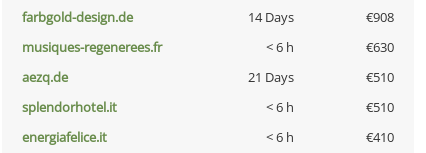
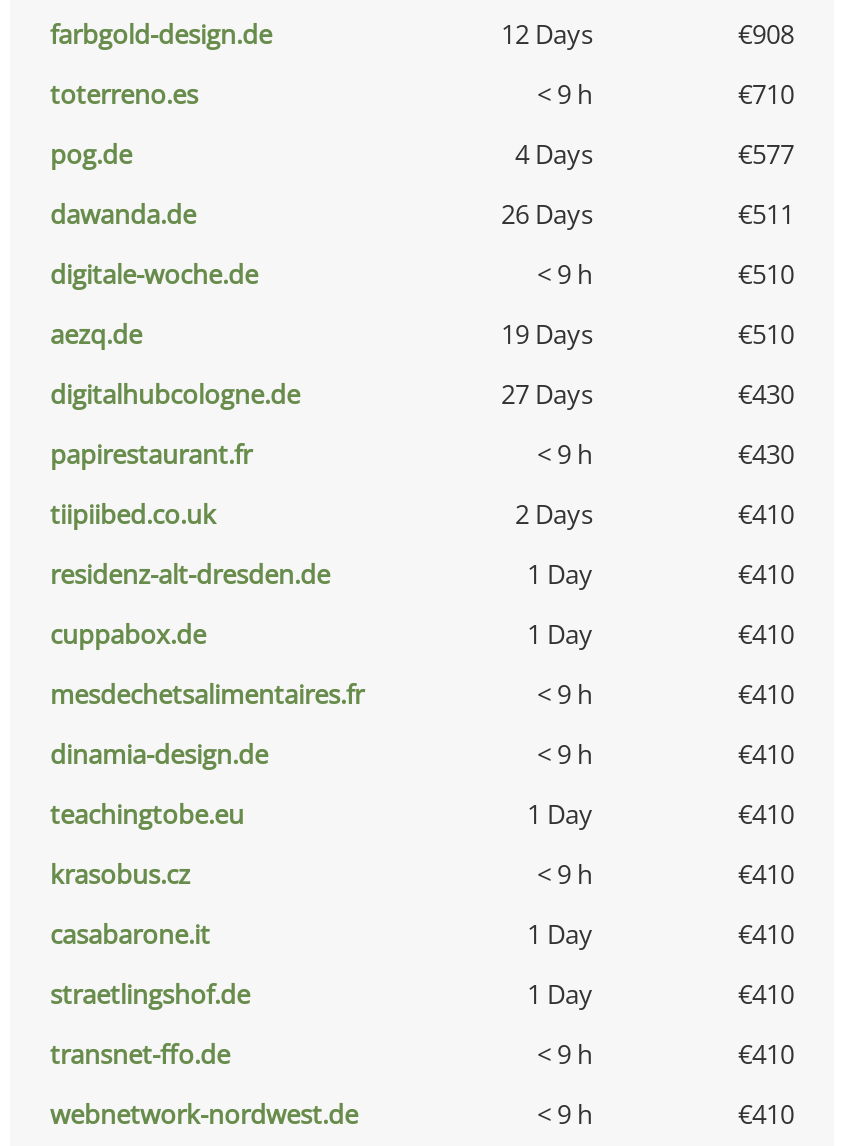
- 14 Days
+ 12 Days

- musiques-regenerees.fr
- < 6 h
- €630
+ toterreno.es
+ < 9 h
+ €710
+ pog.de
+ 4 Days
+ €577
+ dawanda.de
+ 26 Days
+ €511
+ digitale-woche.de
+ < 9 h
+ €510

- 21 Days
+ 19 Days

- splendorhotel.it
- < 6 h
- €510
- energiafelice.it
- < 6 h
+ digitalhubcologne.de
+ 27 Days
+ €430
+ papirestaurant.fr
+ < 9 h
+ €430
+ tiipiibed.co.uk
+ 2 Days
+ €410
+ residenz-alt-dresden.de
+ 1 Day
+ €410
+ cuppabox.de
+ 1 Day
+ €410
+ mesdechetsalimentaires.fr
+ < 9 h
+ €410
+ dinamia-design.de
+ < 9 h
+ €410
+ teachingtobe.eu
+ 1 Day
+ €410
+ krasobus.cz
+ < 9 h
+ €410
+ casabarone.it
+ 1 Day
+ €410
+ straetlingshof.de
+ 1 Day
+ €410
+ transnet-ffo.de
+ < 9 h
+ €410
+ webnetwork-nordwest.de
+ < 9 h
